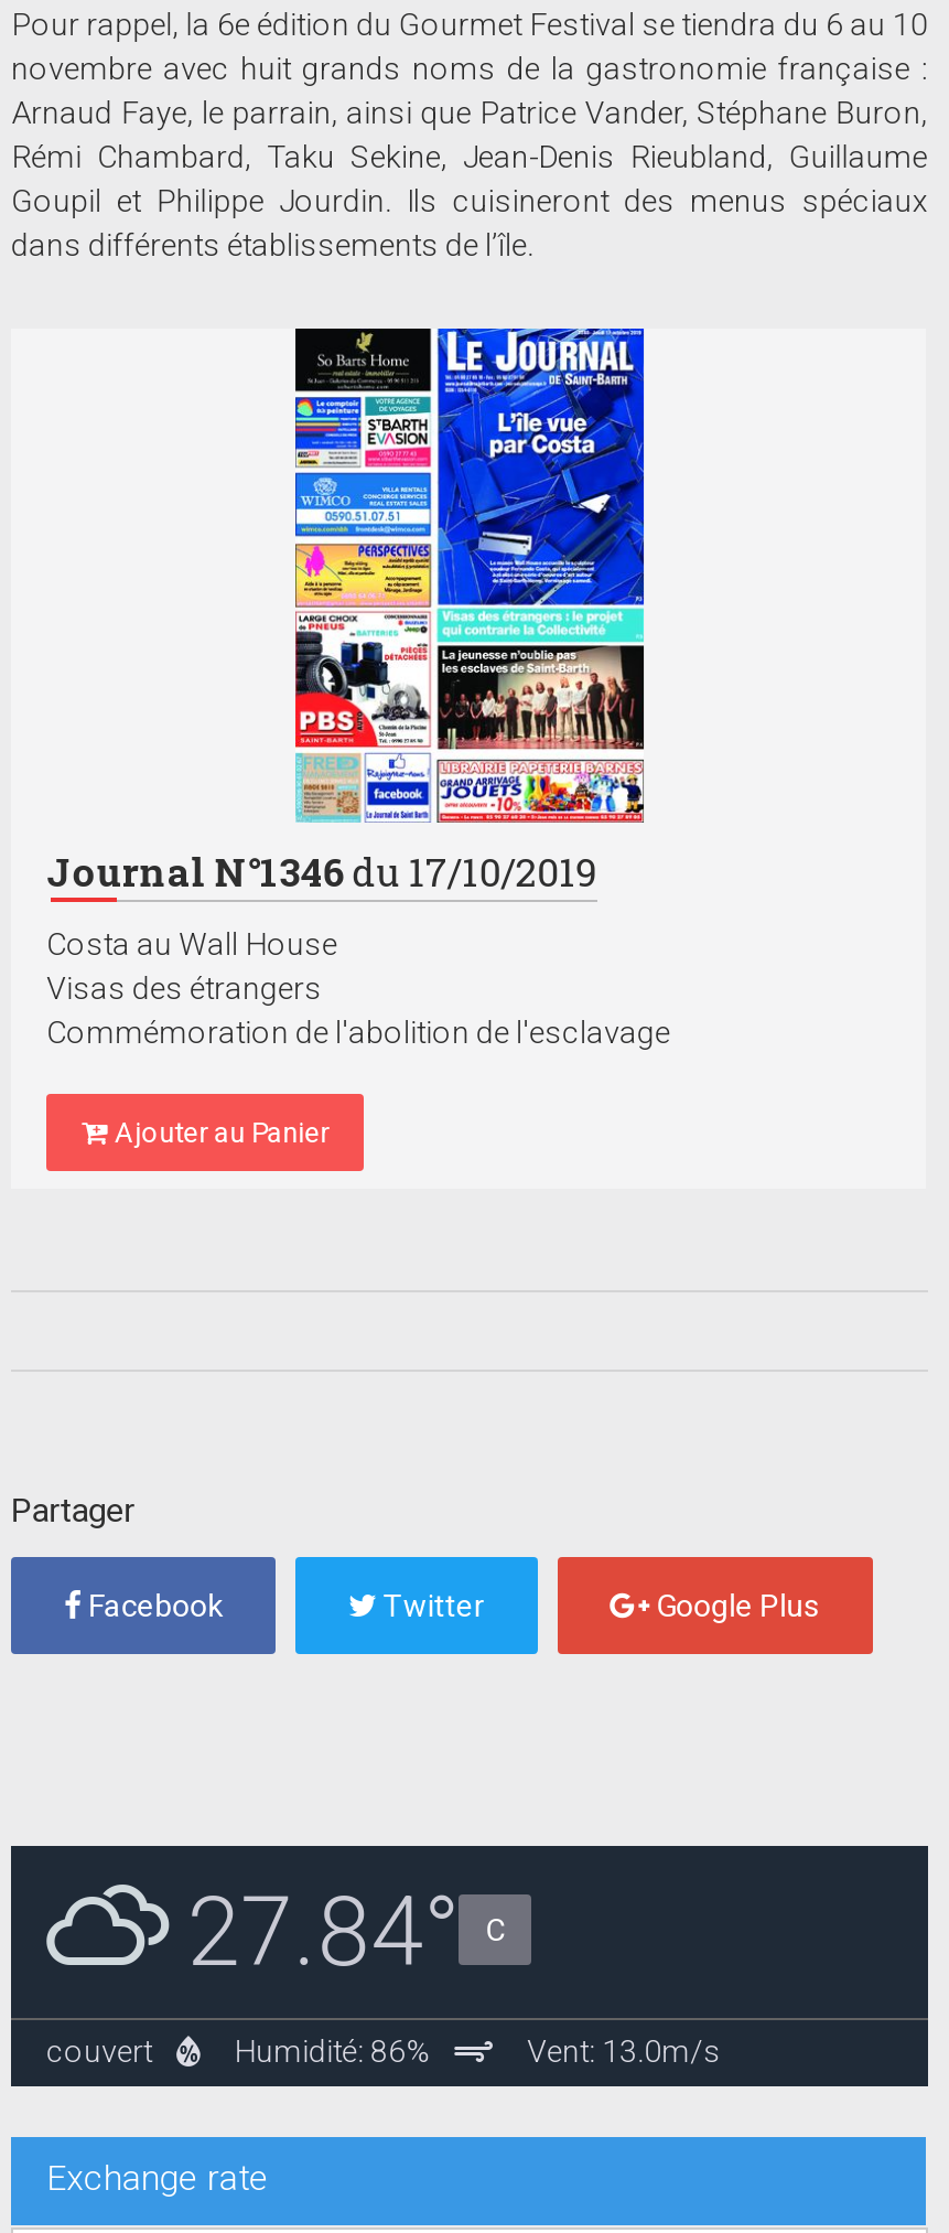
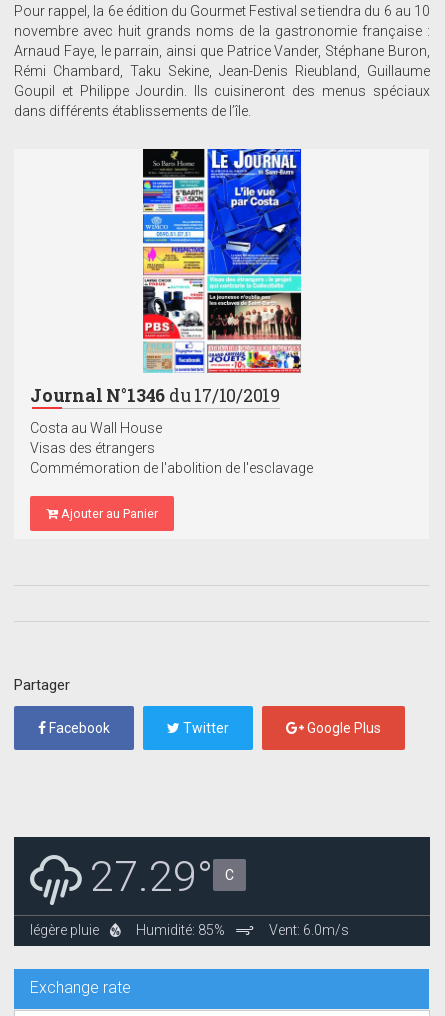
- [image]
- couvert
- Humidité: 86%
- Vent: 13.0m/s
+ [image]
+ légère pluie
+ Humidité: 85%
+ Vent: 6.0m/s

- 27.84° C
+ 27.29° C
